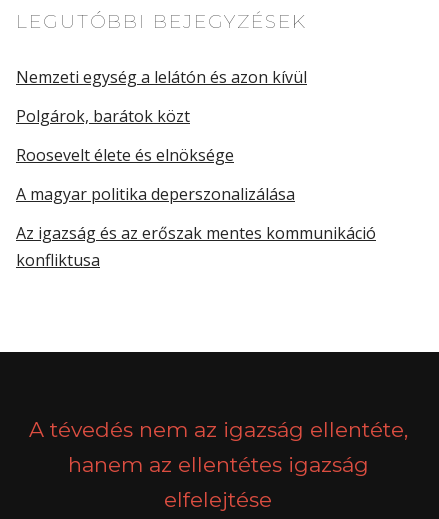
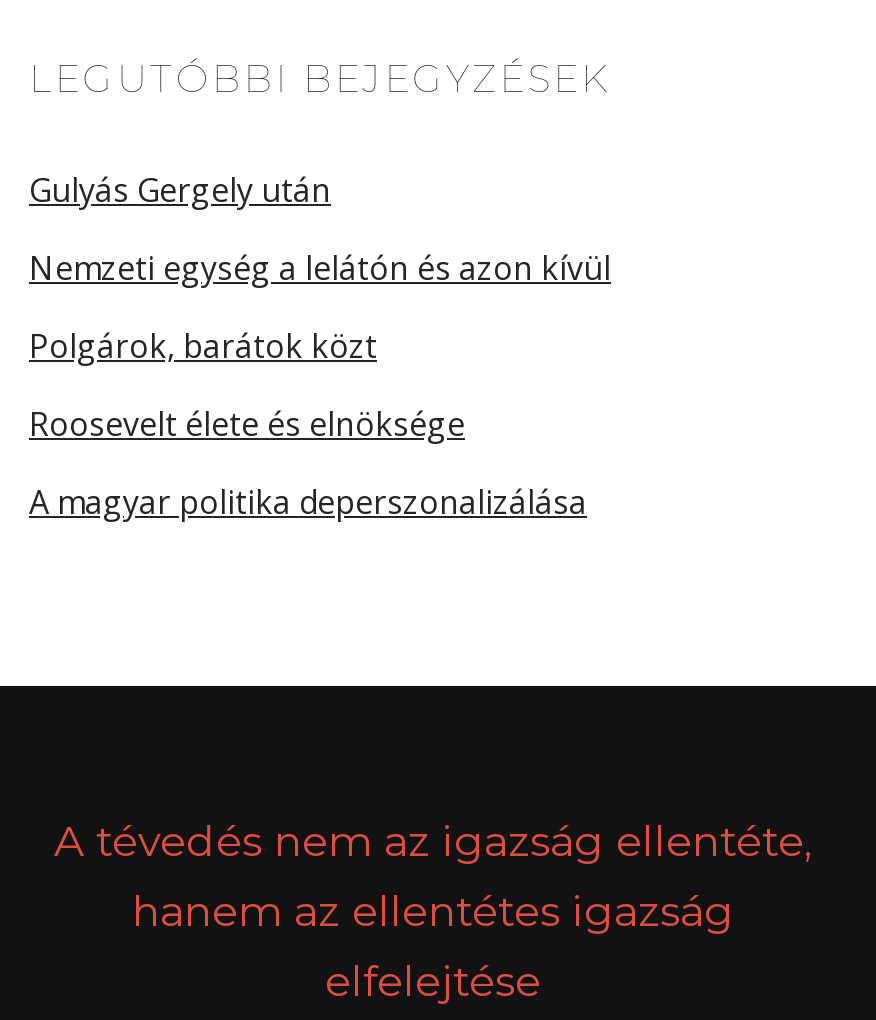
+ Gulyás Gergely után

moved down: Nemzeti egység a lelátón és azon kívül | Polgárok, barátok közt | Roosevelt élete és elnöksége | A magyar politika deperszonalizálása

- Az igazság és az erőszak mentes kommunikáció
- konfliktusa
